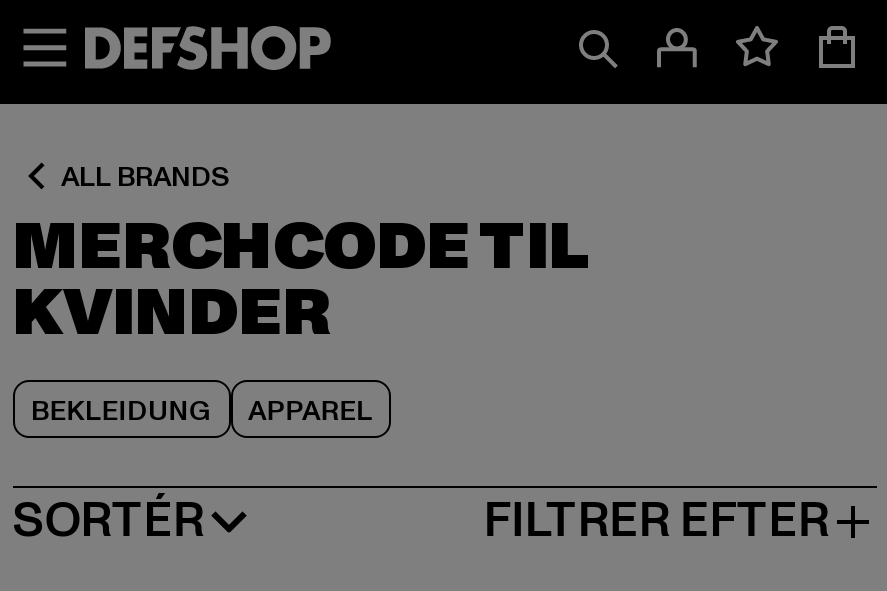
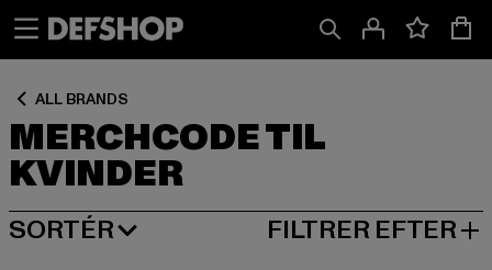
- BEKLEIDUNG
- APPAREL
